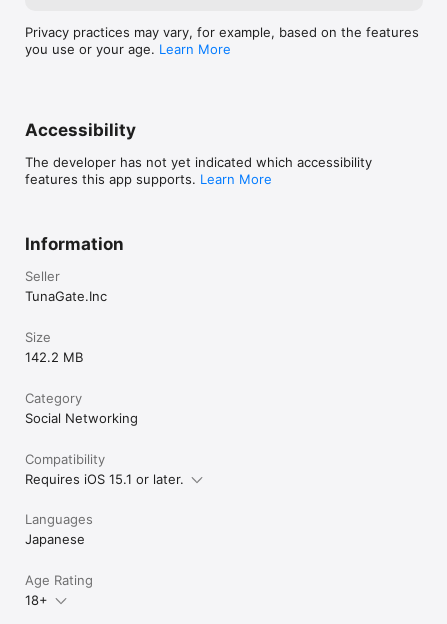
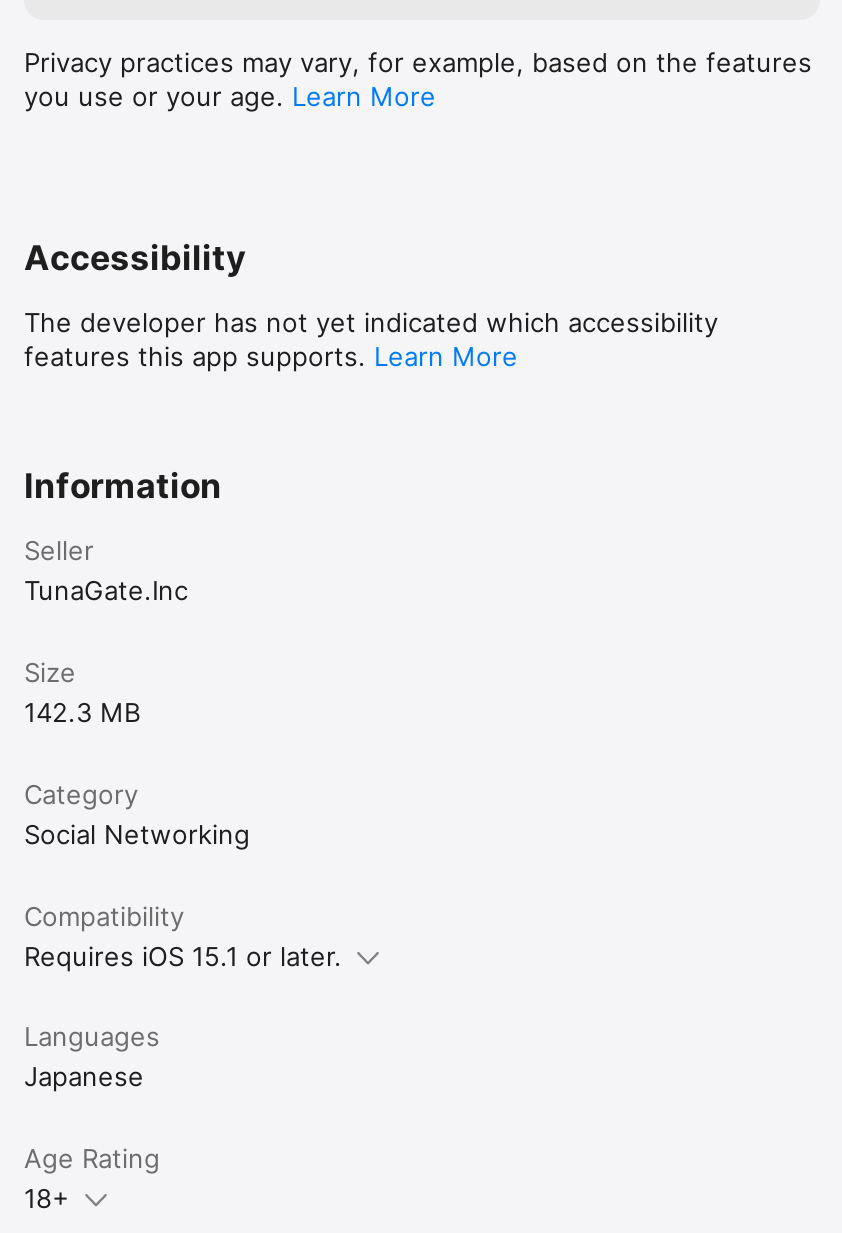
- 142.2 MB
+ 142.3 MB
